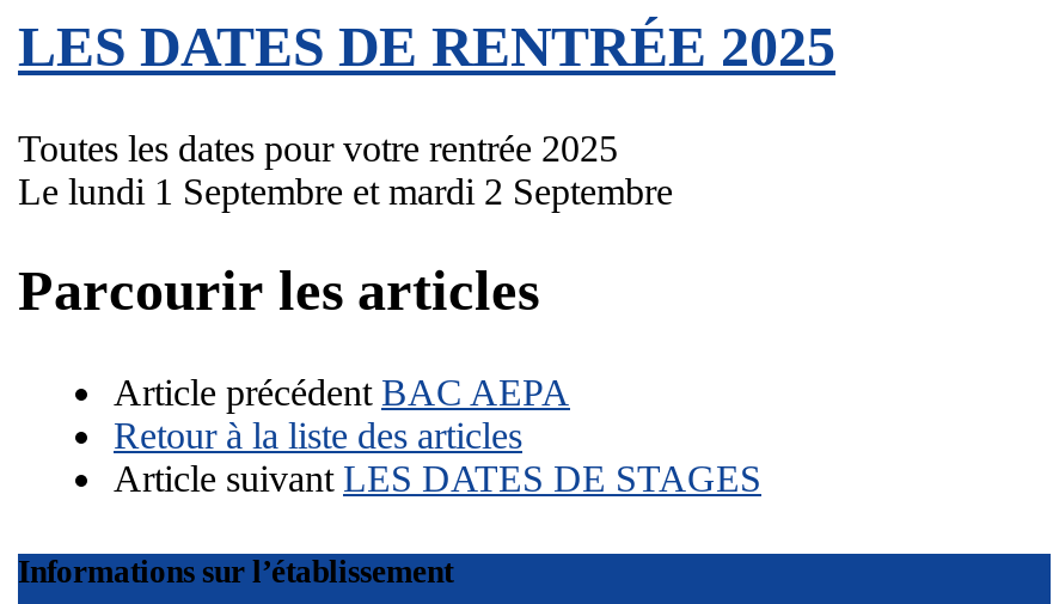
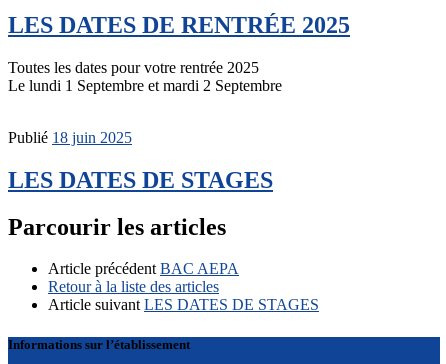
+ Publié 18 juin 2025
+ LES DATES DE STAGES
